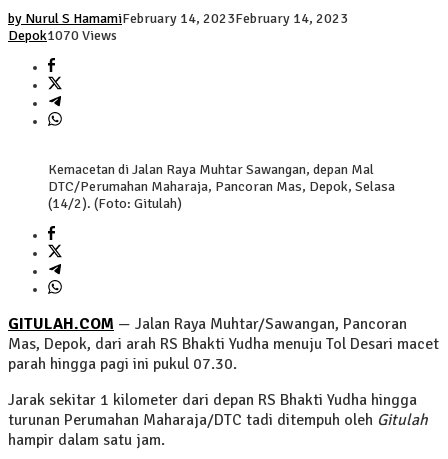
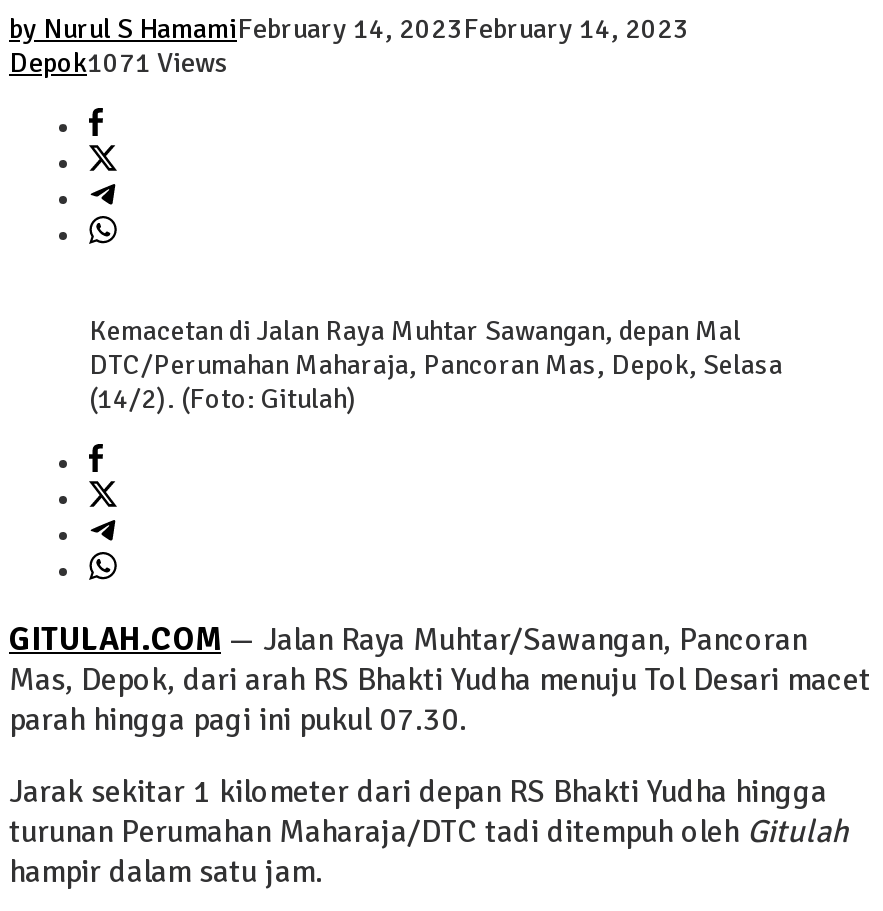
- Depok1070 Views
+ Depok1071 Views
